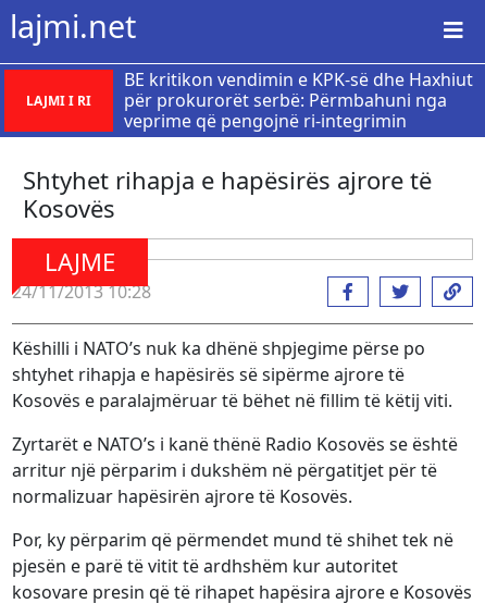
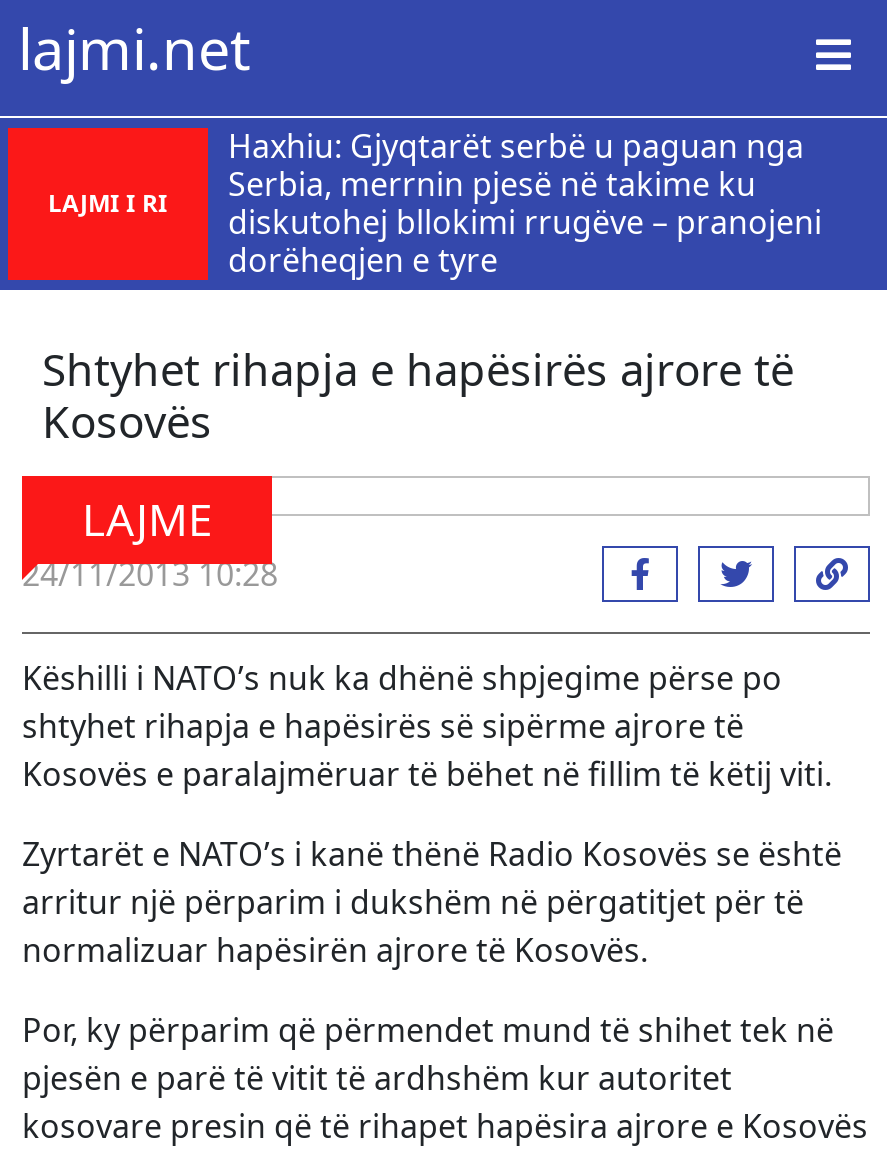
- BE kritikon vendimin e KPK-së dhe Haxhiut
- për prokurorët serbë: Përmbahuni nga
- veprime që pengojnë ri-integrimin
+ Haxhiu: Gjyqtarët serbë u paguan nga
+ Serbia, merrnin pjesë në takime ku
+ diskutohej bllokimi rrugëve – pranojeni
+ dorëheqjen e tyre
